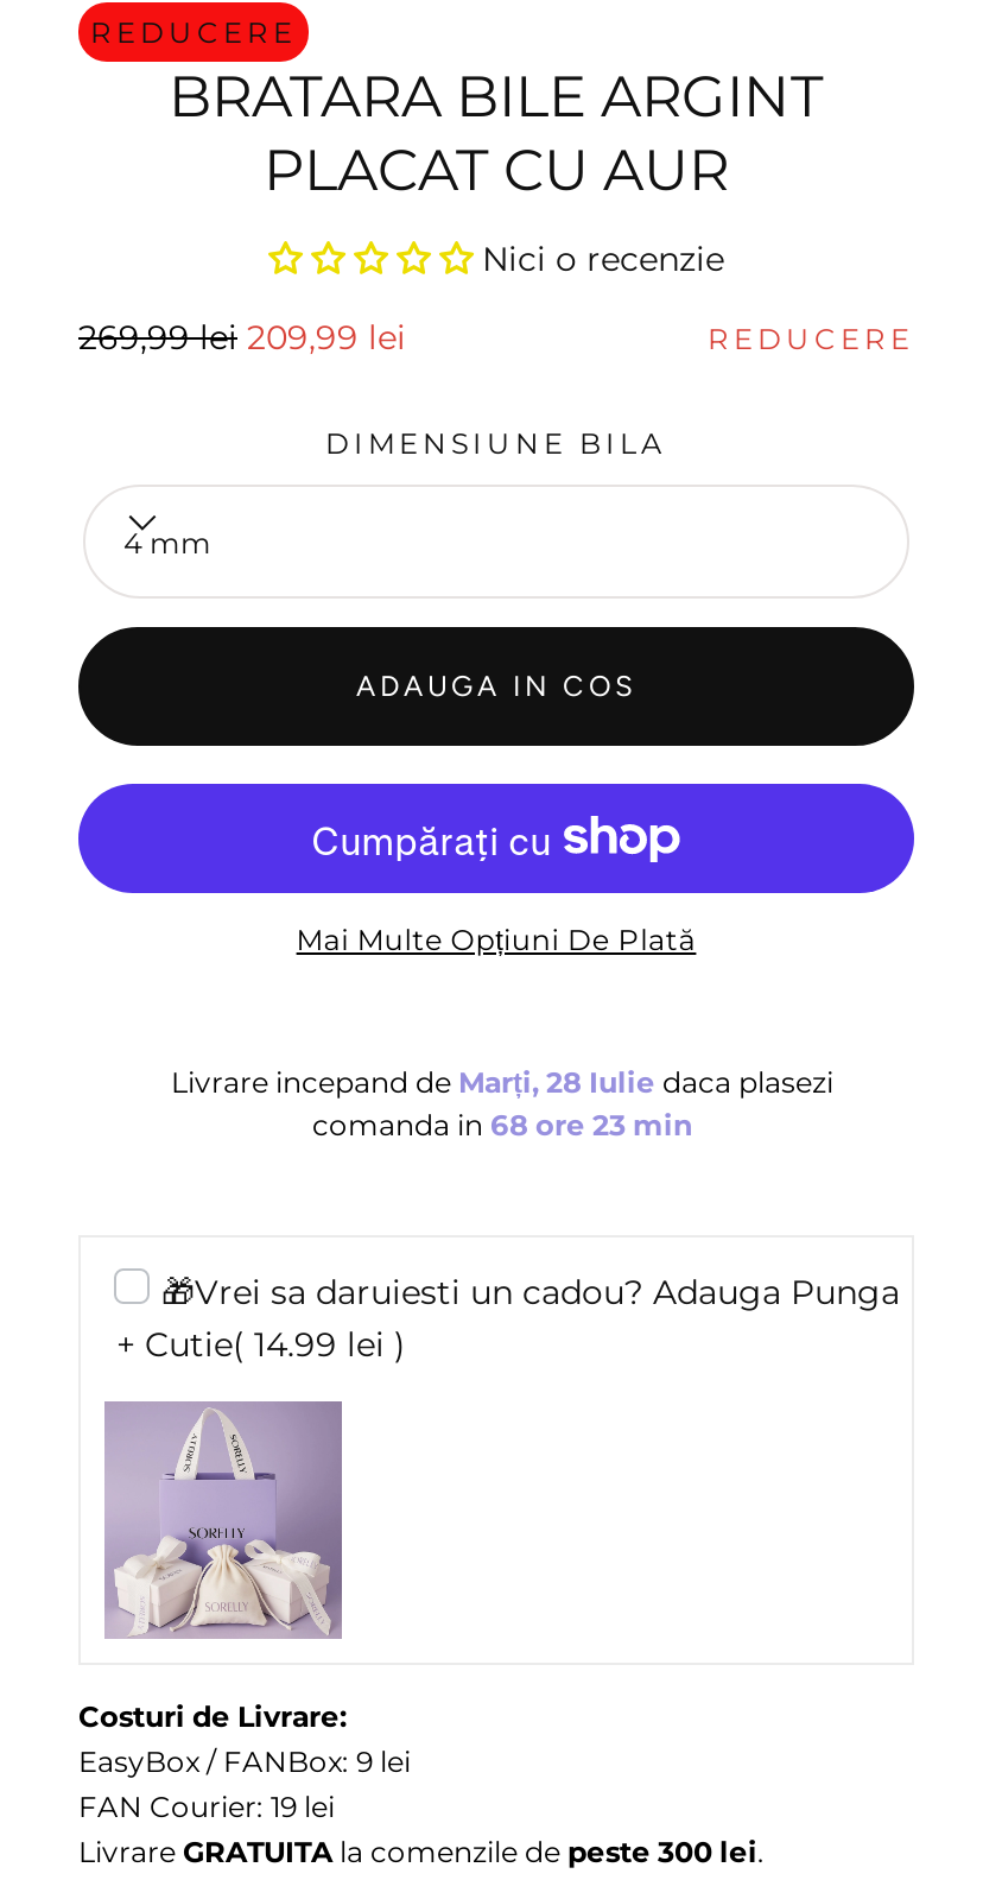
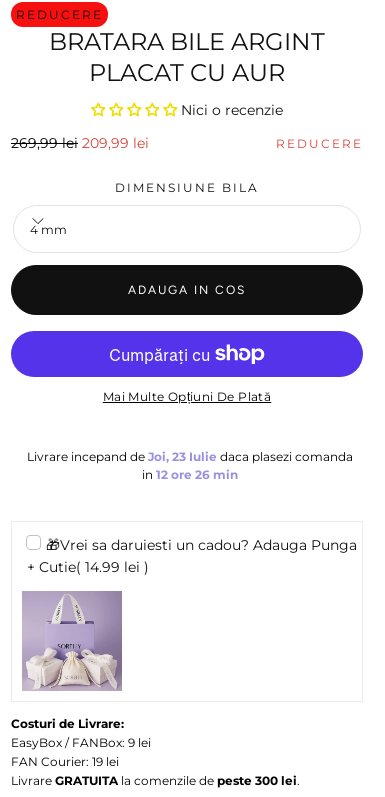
- Livrare incepand de Marți, 28 Iulie daca plasezi
- comanda in 68 ore 23 min
+ Livrare incepand de Joi, 23 Iulie daca plasezi comanda
+ in 12 ore 26 min
